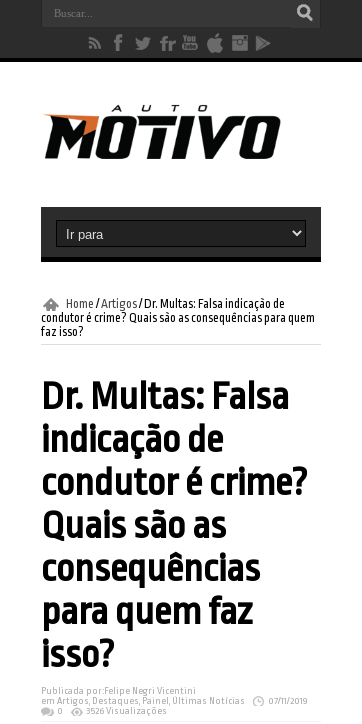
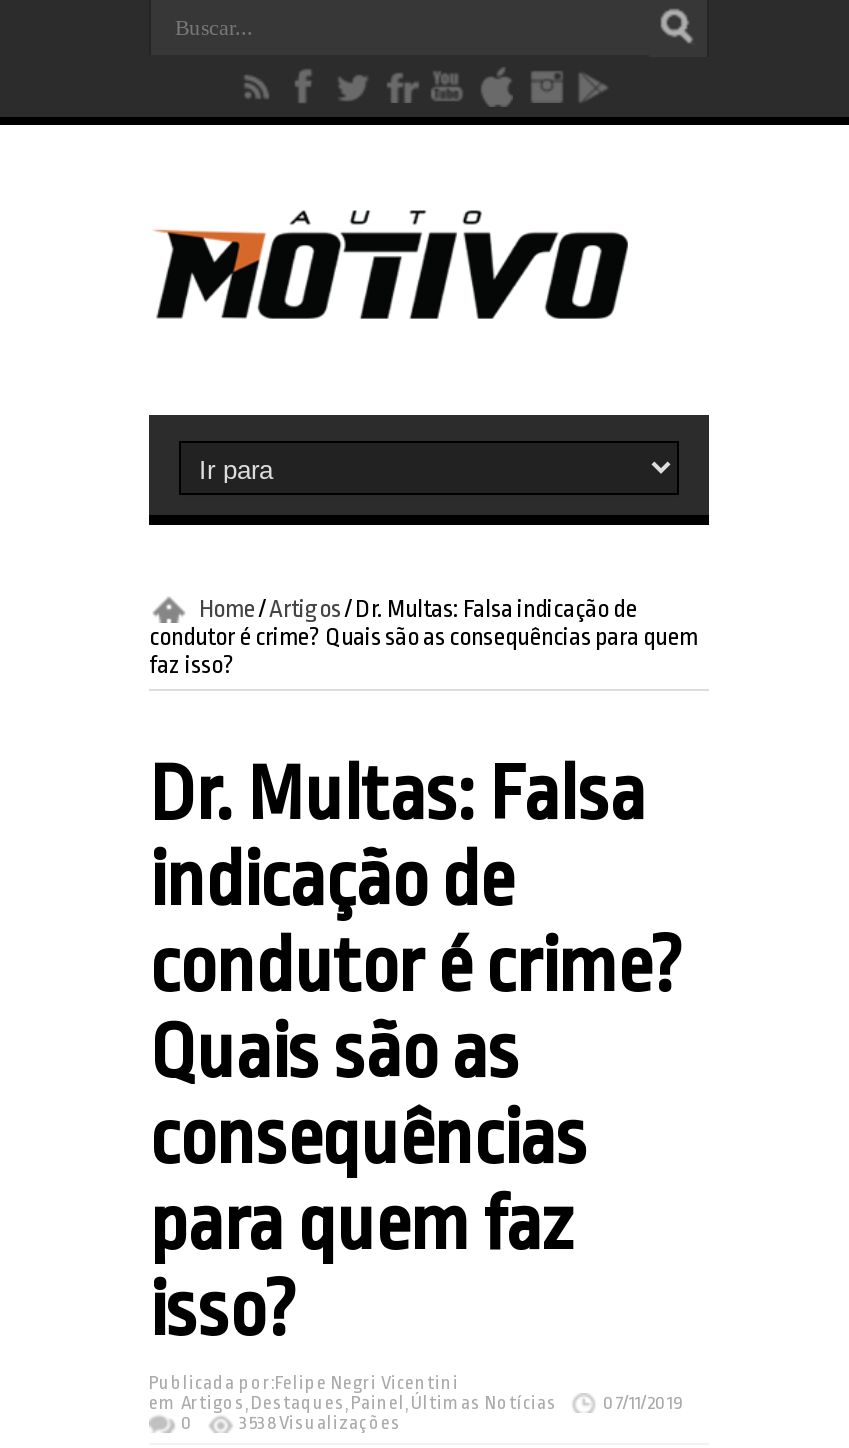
- 3526 Visualizações
+ 3538 Visualizações
